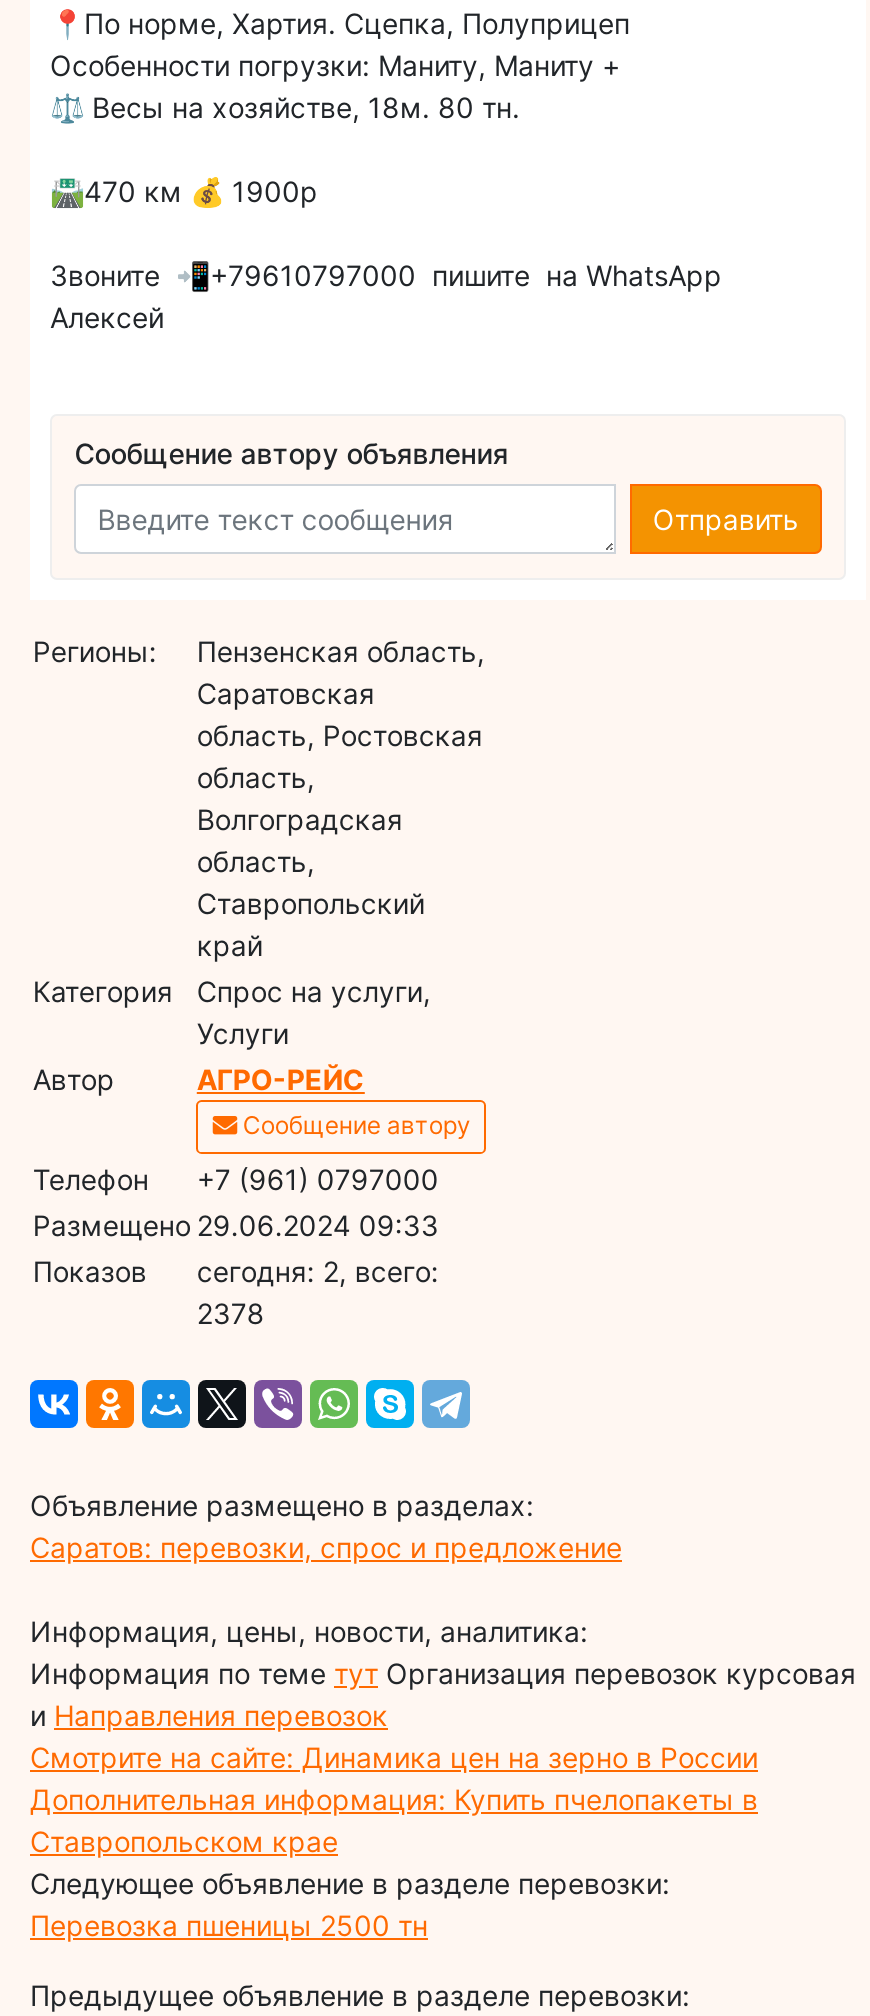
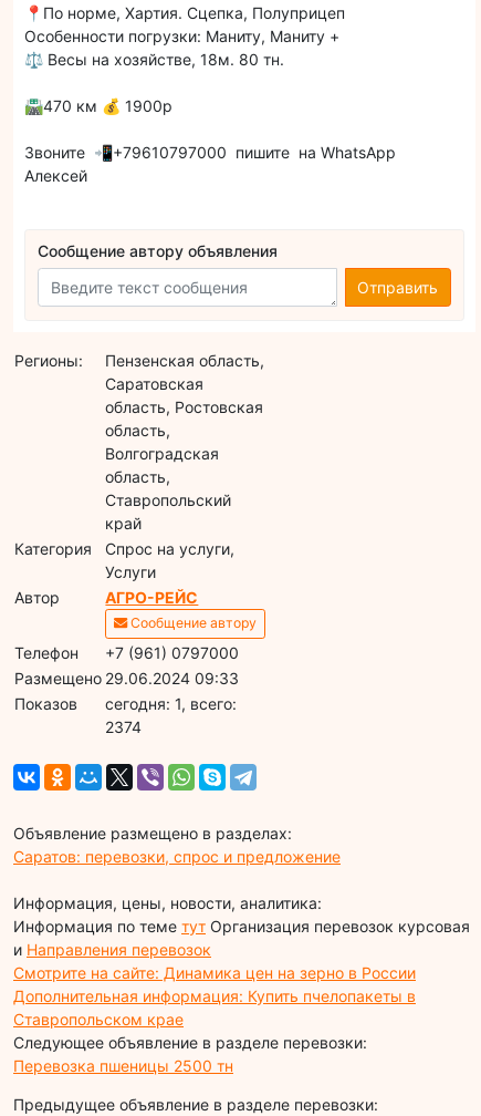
- cегодня: 2, всего:
+ cегодня: 1, всего:

- 2378
+ 2374
